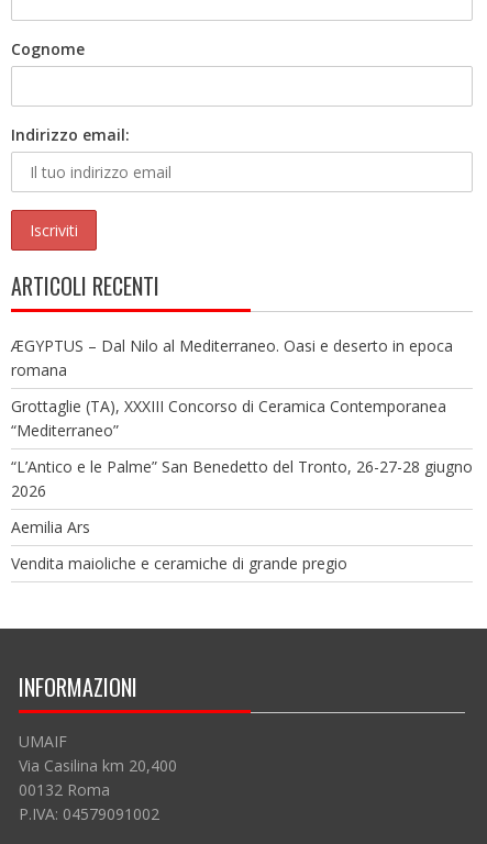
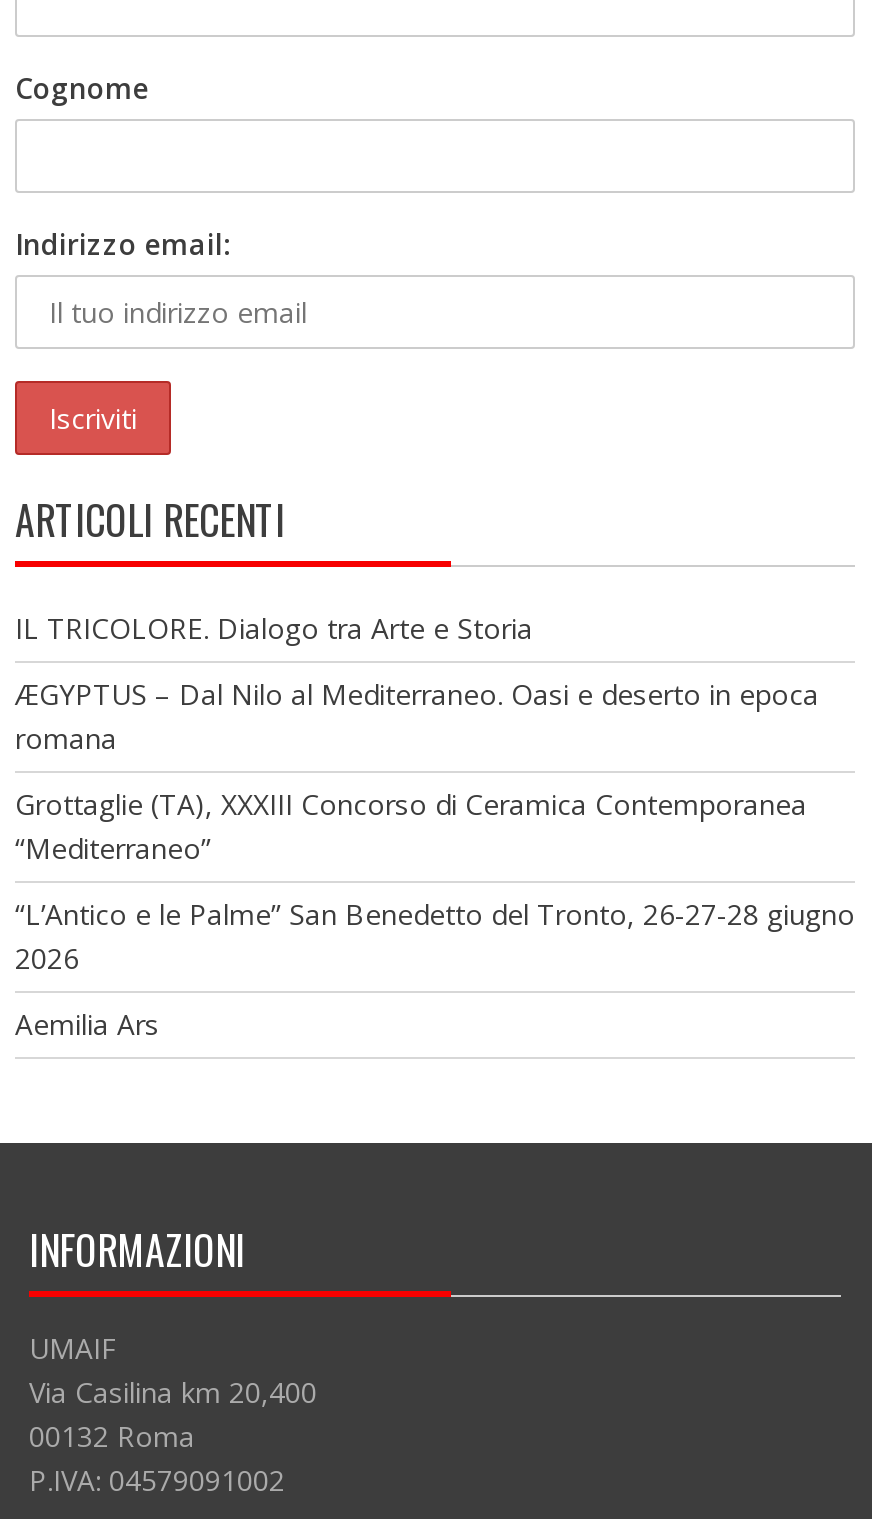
+ IL TRICOLORE. Dialogo tra Arte e Storia

moved down: ÆGYPTUS – Dal Nilo al Mediterraneo. Oasi e deserto in epoca | romana | Grottaglie (TA), XXXIII Concorso di Ceramica Contemporanea | “Mediterraneo” | “L’Antico e le Palme” San Benedetto del Tronto, 26-27-28 giugno | 2026 | Aemilia Ars

- Vendita maioliche e ceramiche di grande pregio
